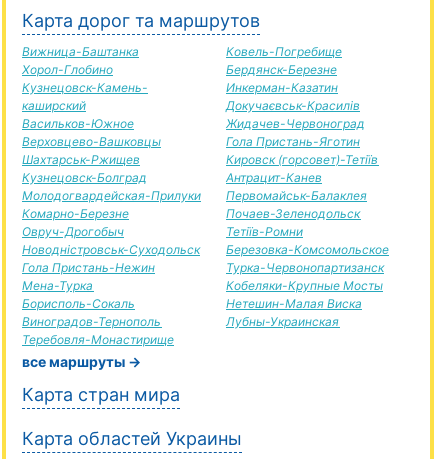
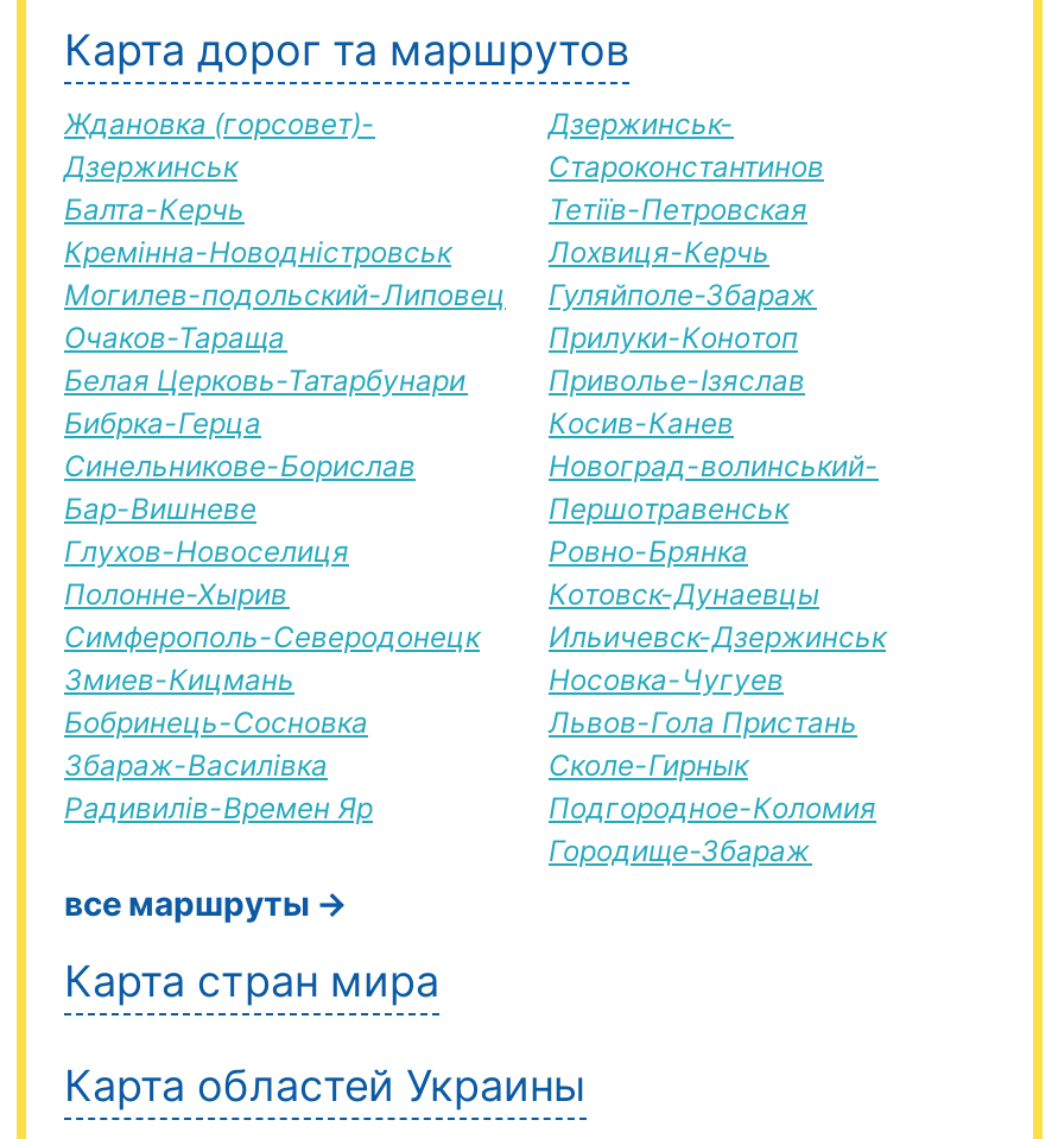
- Вижница-Баштанка
- Хорол-Глобино
- Кузнецовск-Камень-
- каширский
- Васильков-Южное
- Верховцево-Вашковцы
- Шахтарськ-Ржищев
- Кузнецовск-Болград
- Молодогвардейская-Прилуки
- Комарно-Березне
- Овруч-Дрогобыч
- Новодністровськ-Суходольск
- Гола Пристань-Нежин
- Мена-Турка
- Борисполь-Сокаль
- Виноградов-Тернополь
- Теребовля-Монастирище
+ Ждановка (горсовет)-
+ Дзержинськ
+ Балта-Керчь
+ Кремінна-Новодністровськ
+ Могилев-подольский-Липовец
+ Очаков-Тараща
+ Белая Церковь-Татарбунари
+ Бибрка-Герца
+ Синельникове-Борислав
+ Бар-Вишневе
+ Глухов-Новоселиця
+ Полонне-Хырив
+ Симферополь-Северодонецк
+ Змиев-Кицмань
+ Бобринець-Сосновка
+ Збараж-Василівка
+ Радивилів-Времен Яр

- Ковель-Погребище
- Бердянск-Березне
- Инкерман-Казатин
- Докучаєвськ-Красилів
- Жидачев-Червоноград
- Гола Пристань-Яготин
- Кировск (горсовет)-Тетіїв
- Антрацит-Канев
- Первомайськ-Балаклея
- Почаев-Зеленодольск
- Тетіїв-Ромни
- Березовка-Комсомольское
- Турка-Червонопартизанск
- Кобеляки-Крупные Мосты
- Нетешин-Малая Виска
- Лубны-Украинская
+ Дзержинськ-
+ Староконстантинов
+ Тетіїв-Петровская
+ Лохвиця-Керчь
+ Гуляйполе-Збараж
+ Прилуки-Конотоп
+ Приволье-Ізяслав
+ Косив-Канев
+ Новоград-волинський-
+ Першотравенськ
+ Ровно-Брянка
+ Котовск-Дунаевцы
+ Ильичевск-Дзержинськ
+ Носовка-Чугуев
+ Львов-Гола Пристань
+ Сколе-Гирнык
+ Подгородное-Коломия
+ Городище-Збараж
